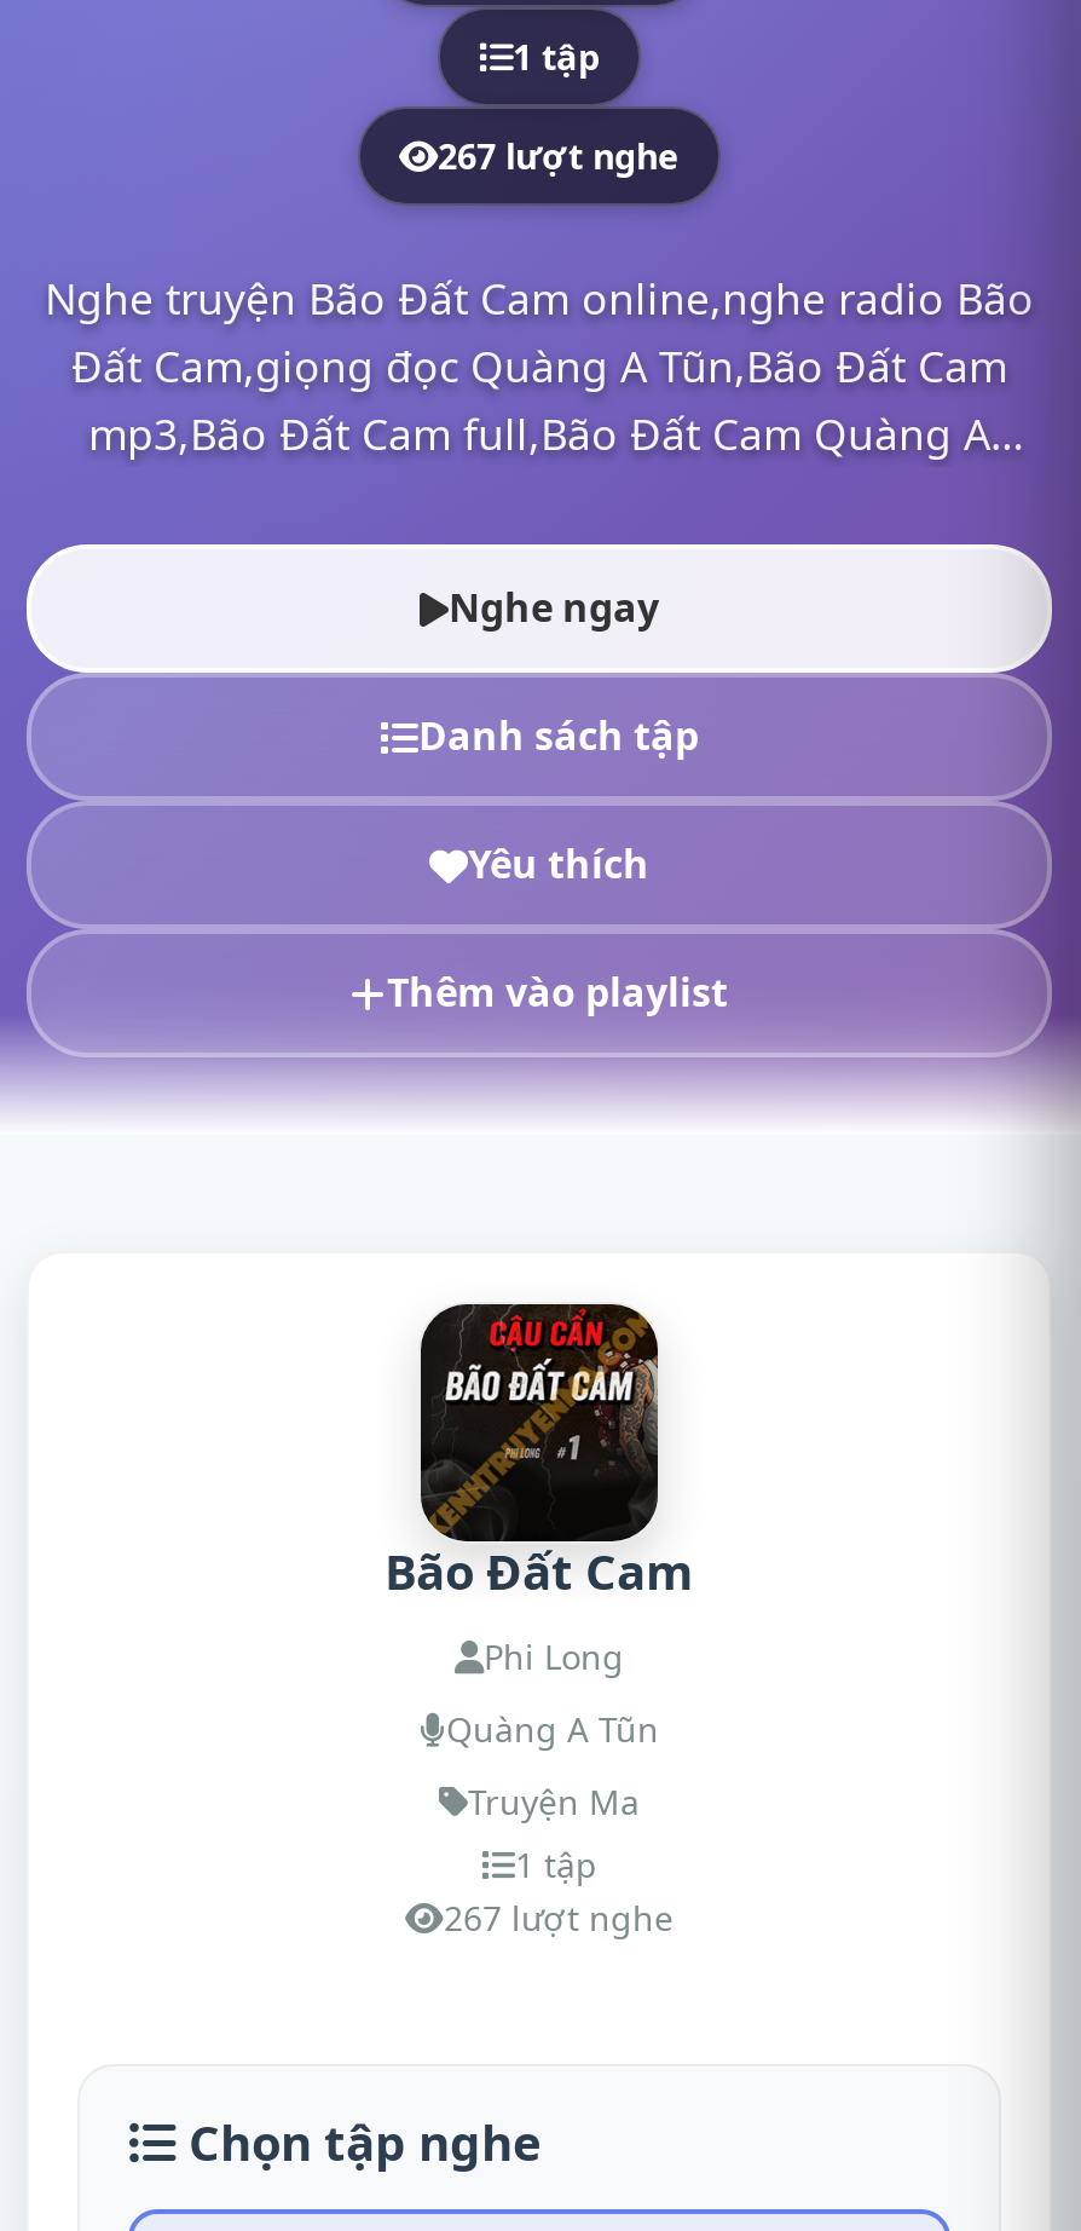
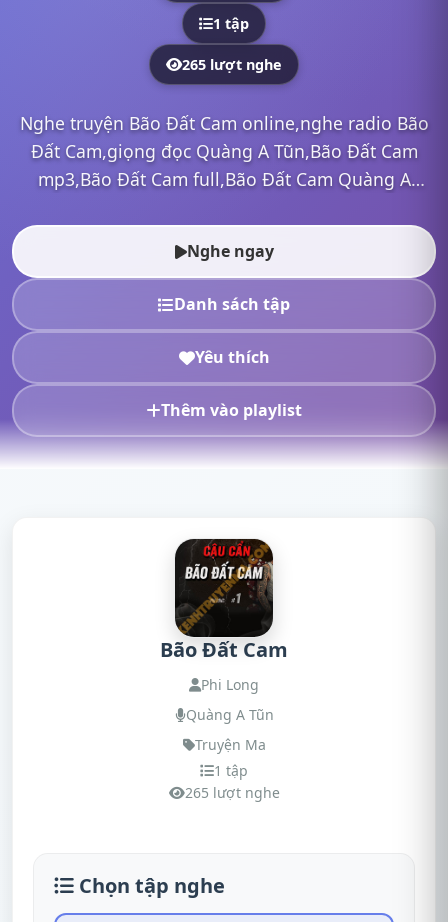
- 267 lượt nghe
+ 265 lượt nghe

- 267 lượt nghe
+ 265 lượt nghe
